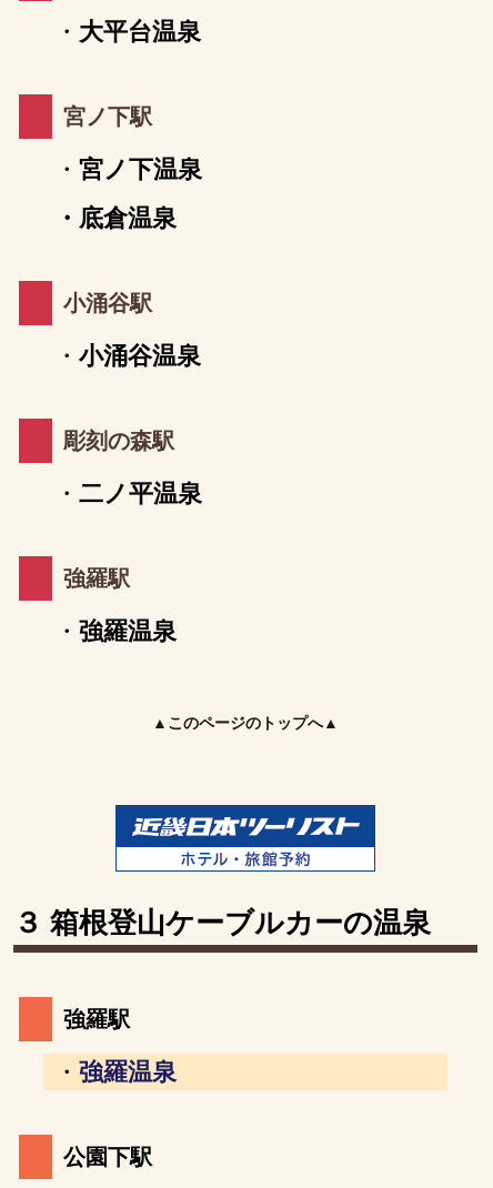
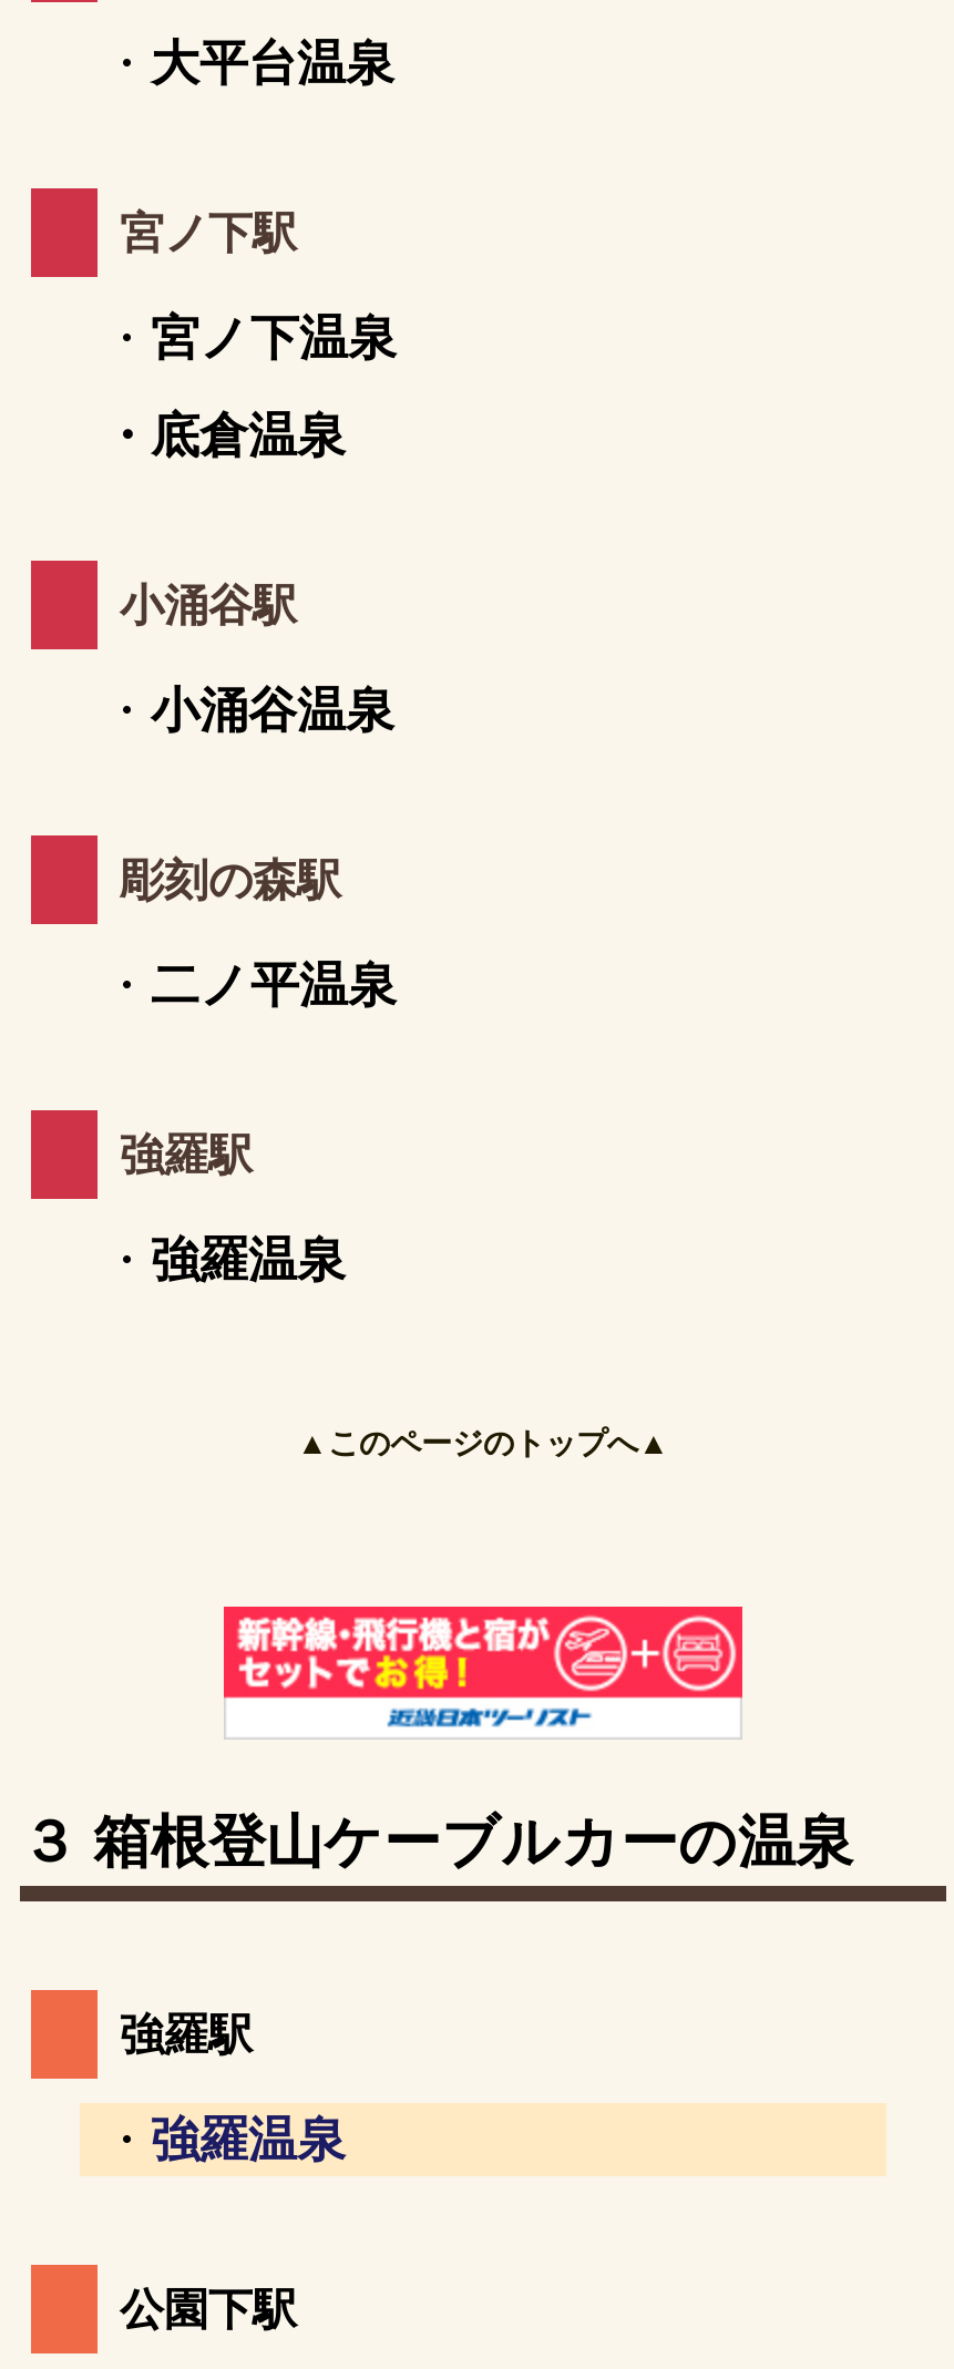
- [image]
+ [image]
